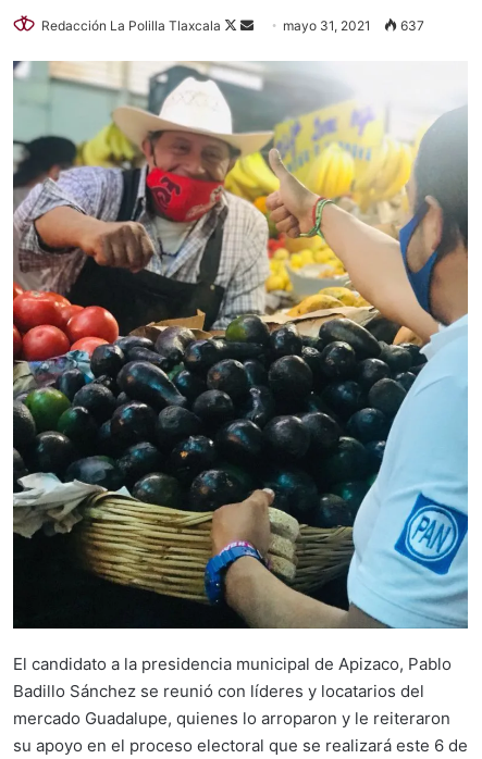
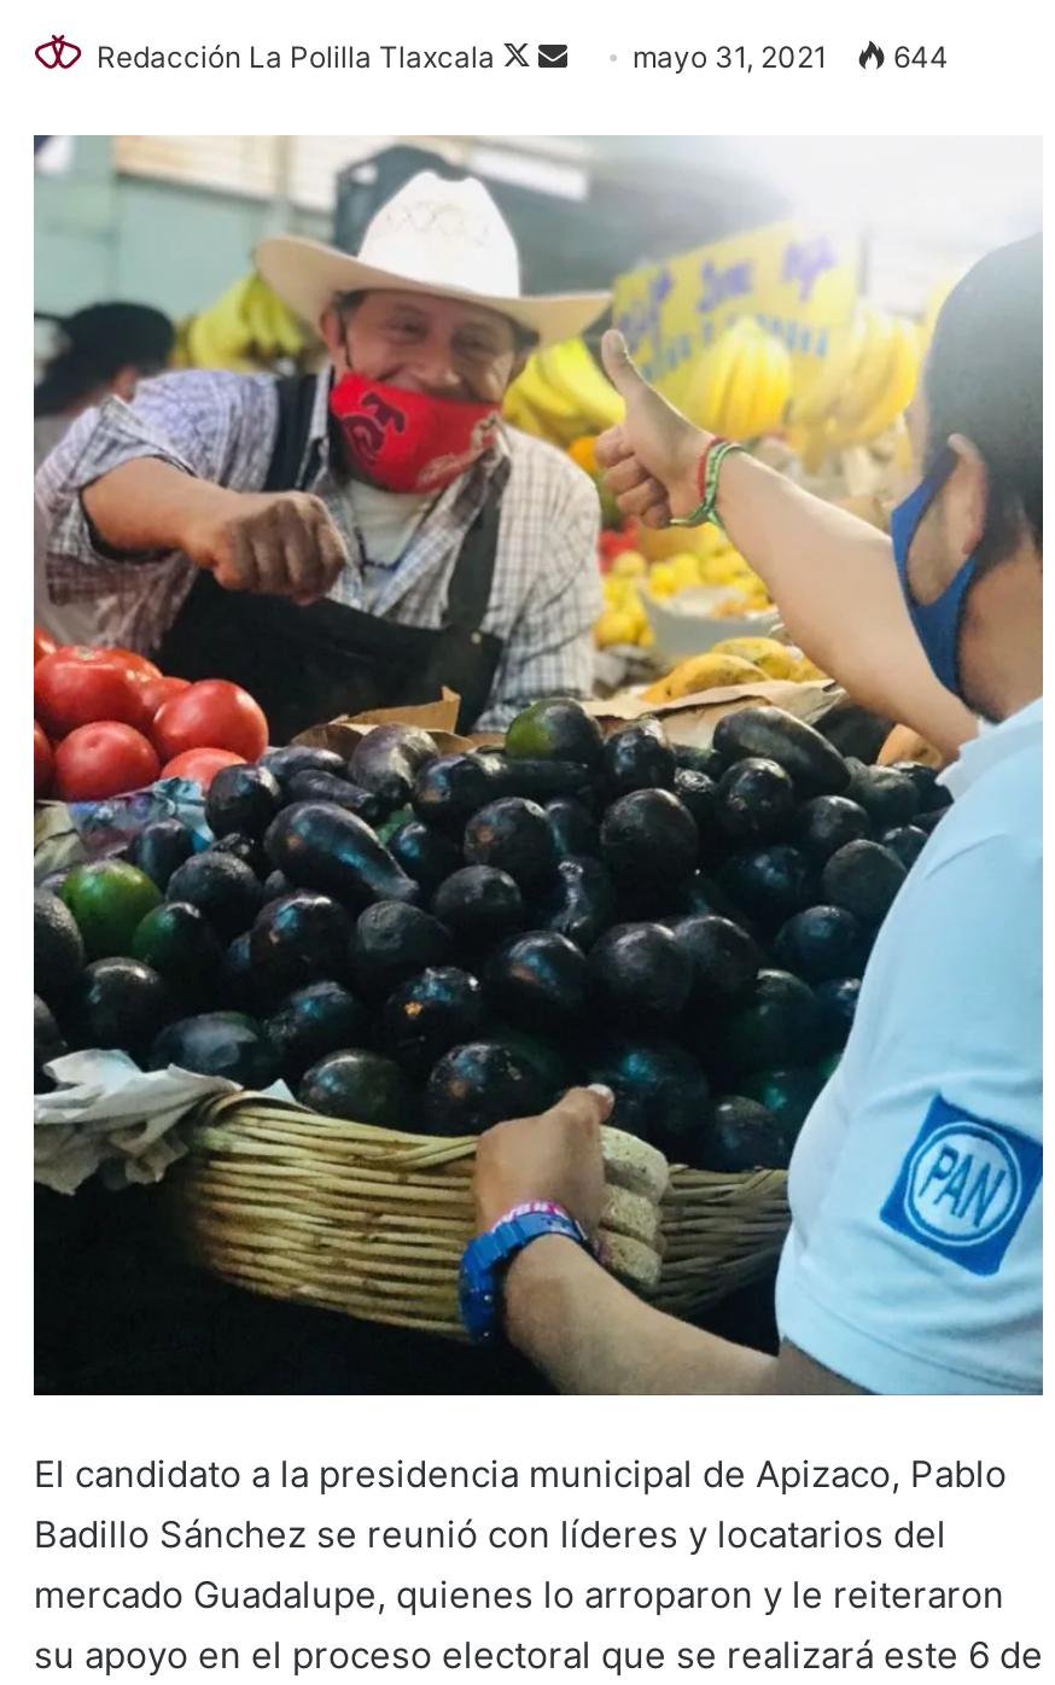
- 637
+ 644
